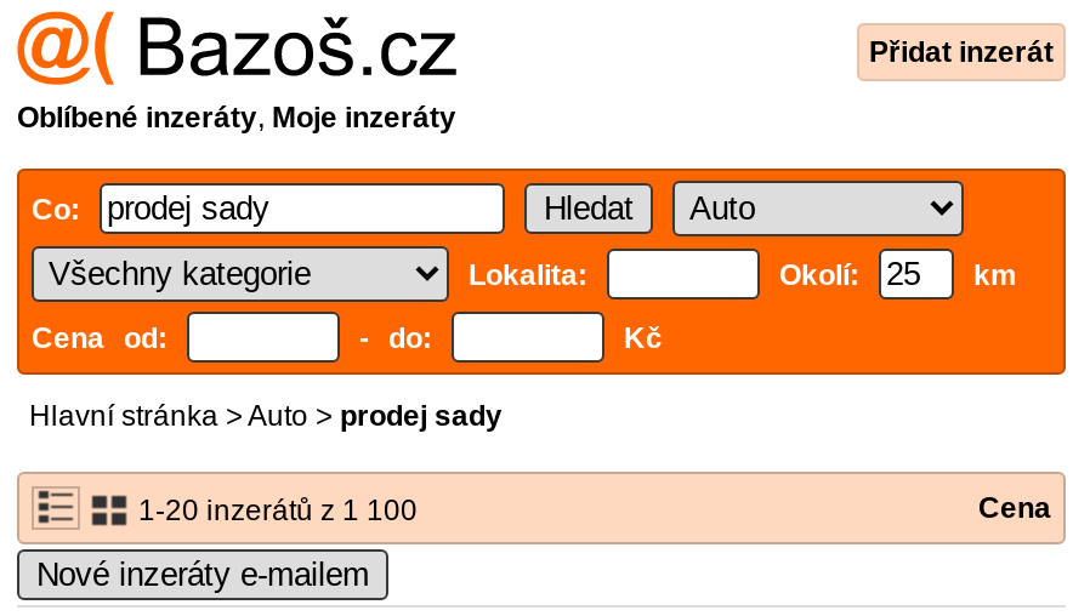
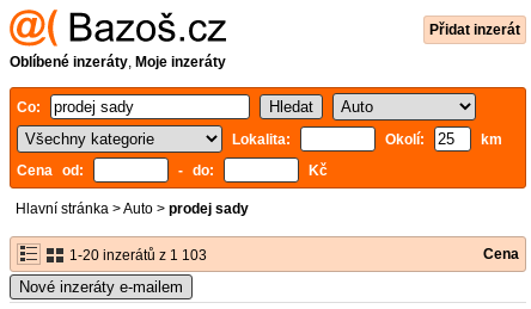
- 1-20 inzerátů z 1 100
+ 1-20 inzerátů z 1 103
